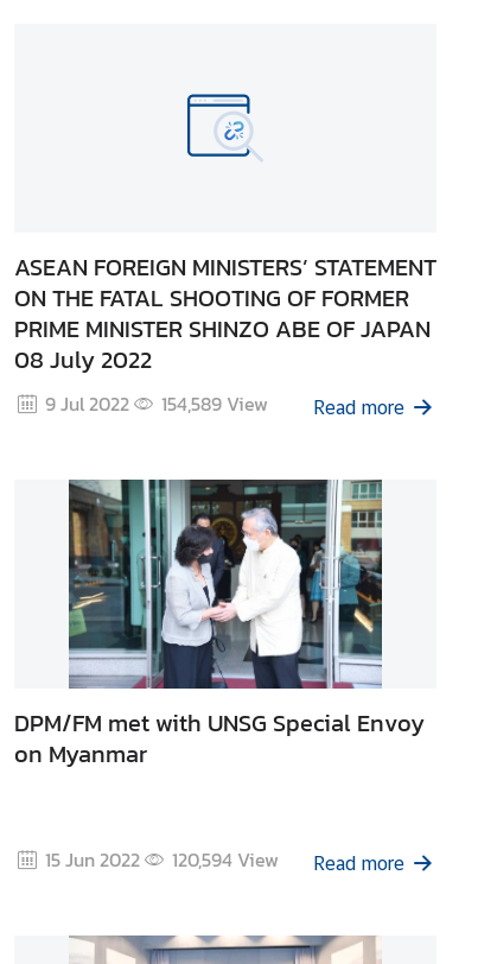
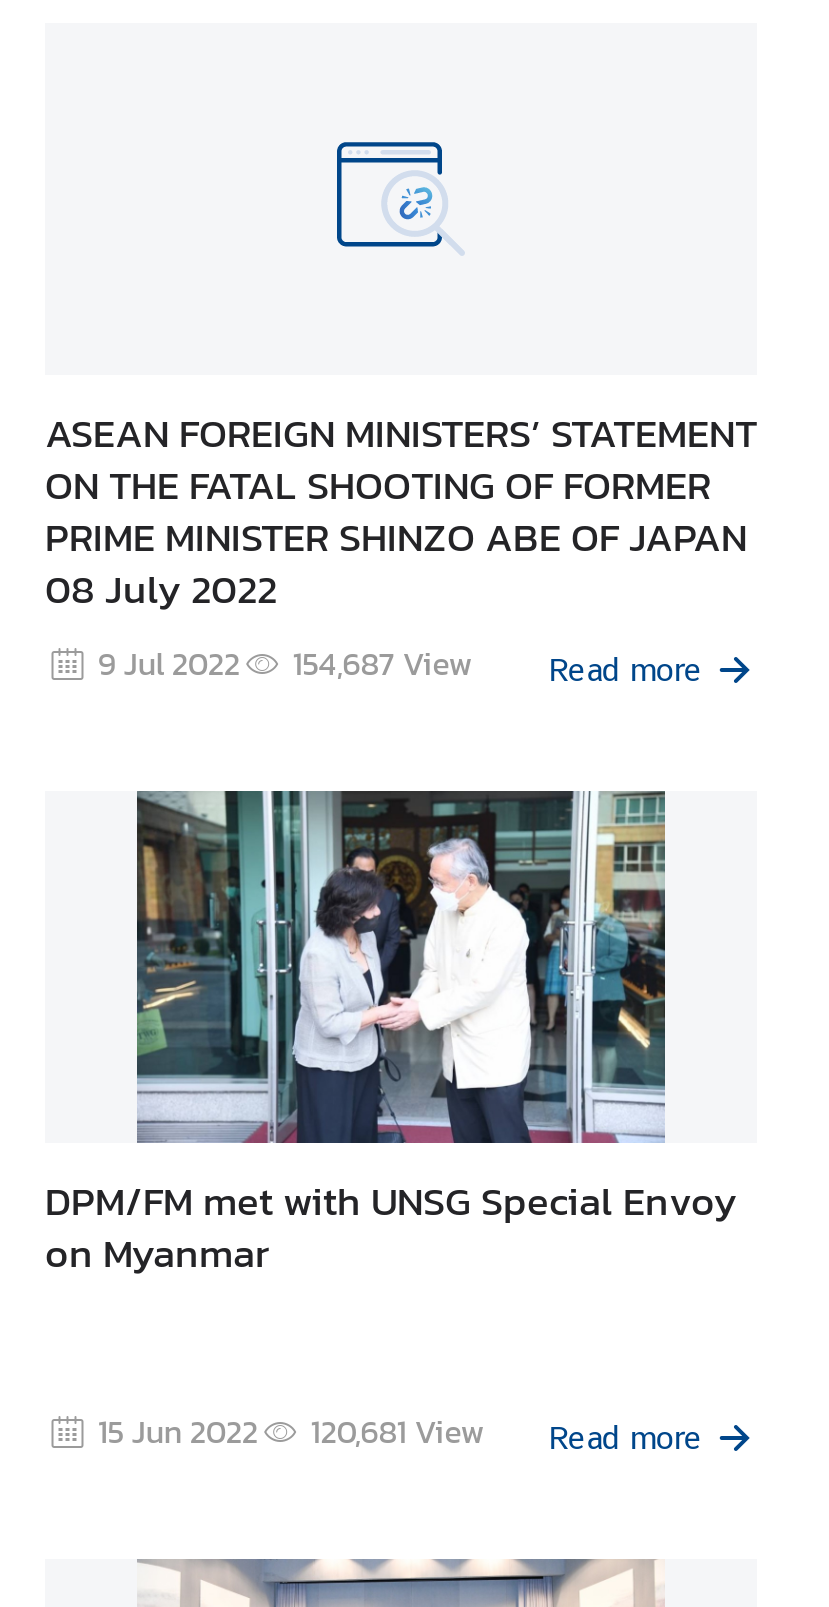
- 154,589 View
+ 154,687 View

- 120,594 View
+ 120,681 View
